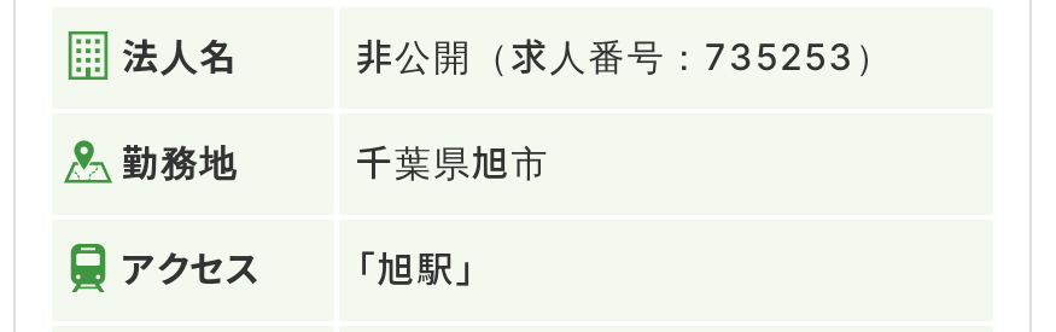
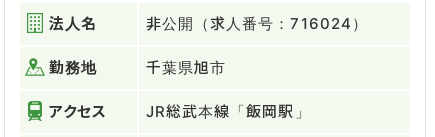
- 非公開（求人番号：735253）
+ 非公開（求人番号：716024）

- 「旭駅」
+ JR総武本線「飯岡駅」
